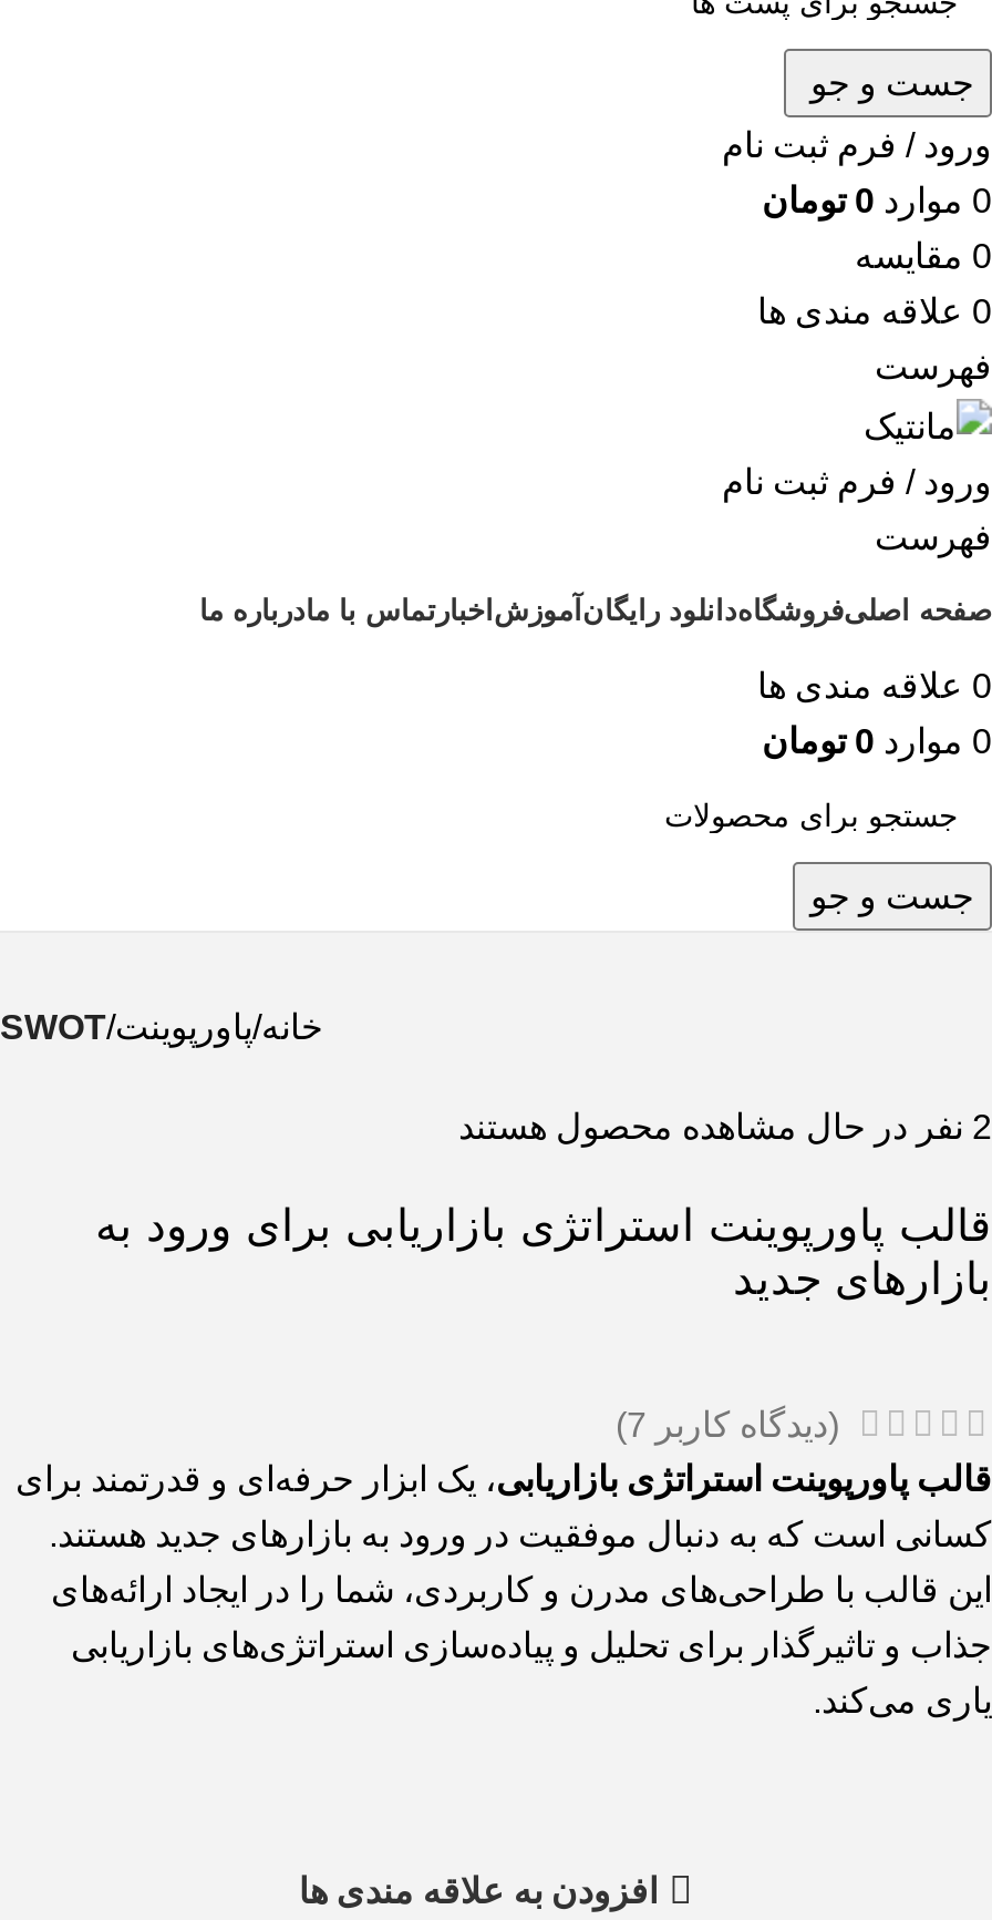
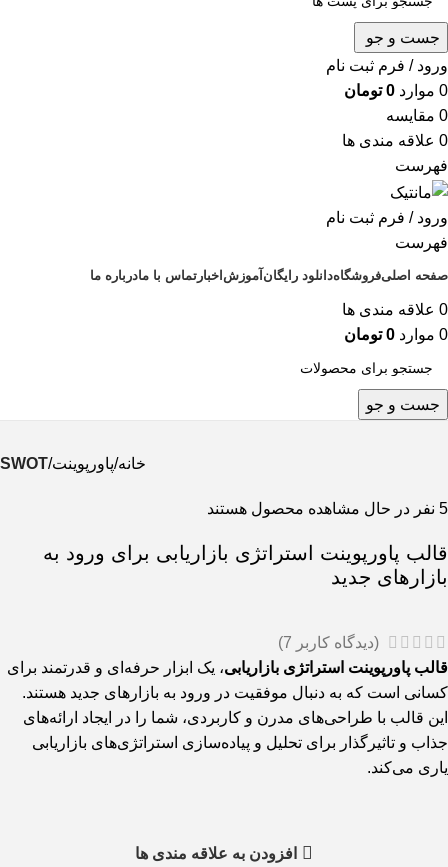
- 2 نفر در حال مشاهده محصول هستند
+ 5 نفر در حال مشاهده محصول هستند
